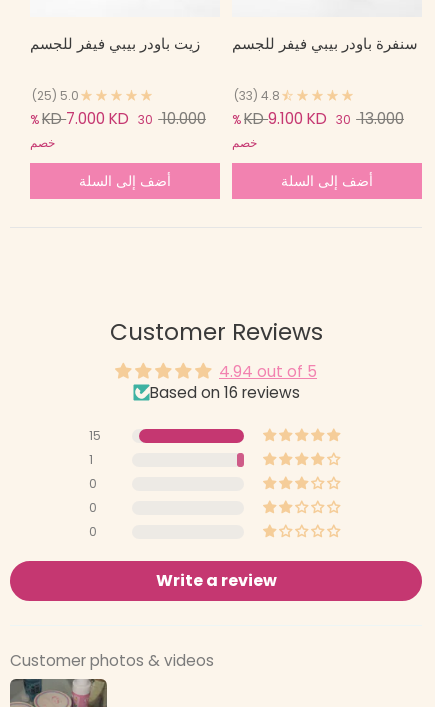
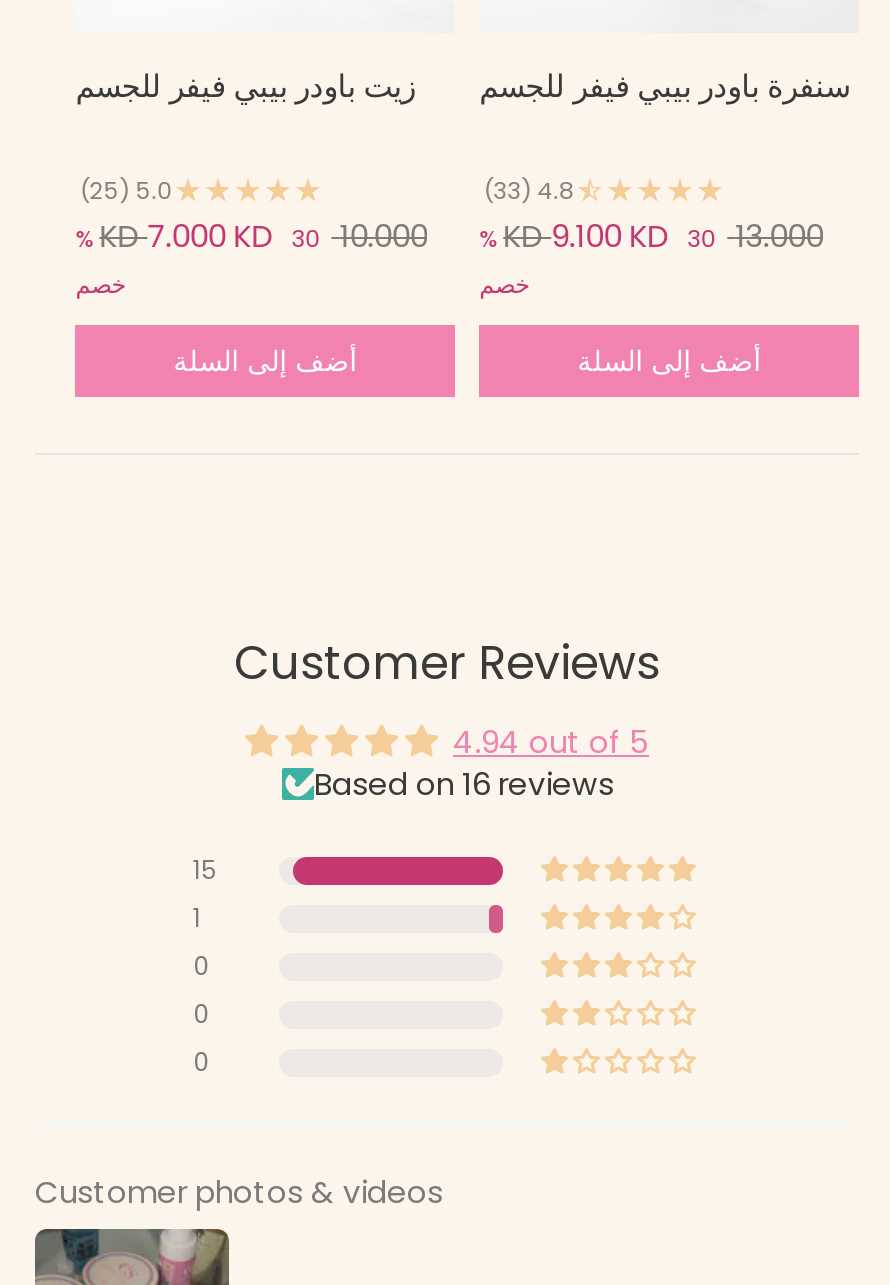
- Write a review
